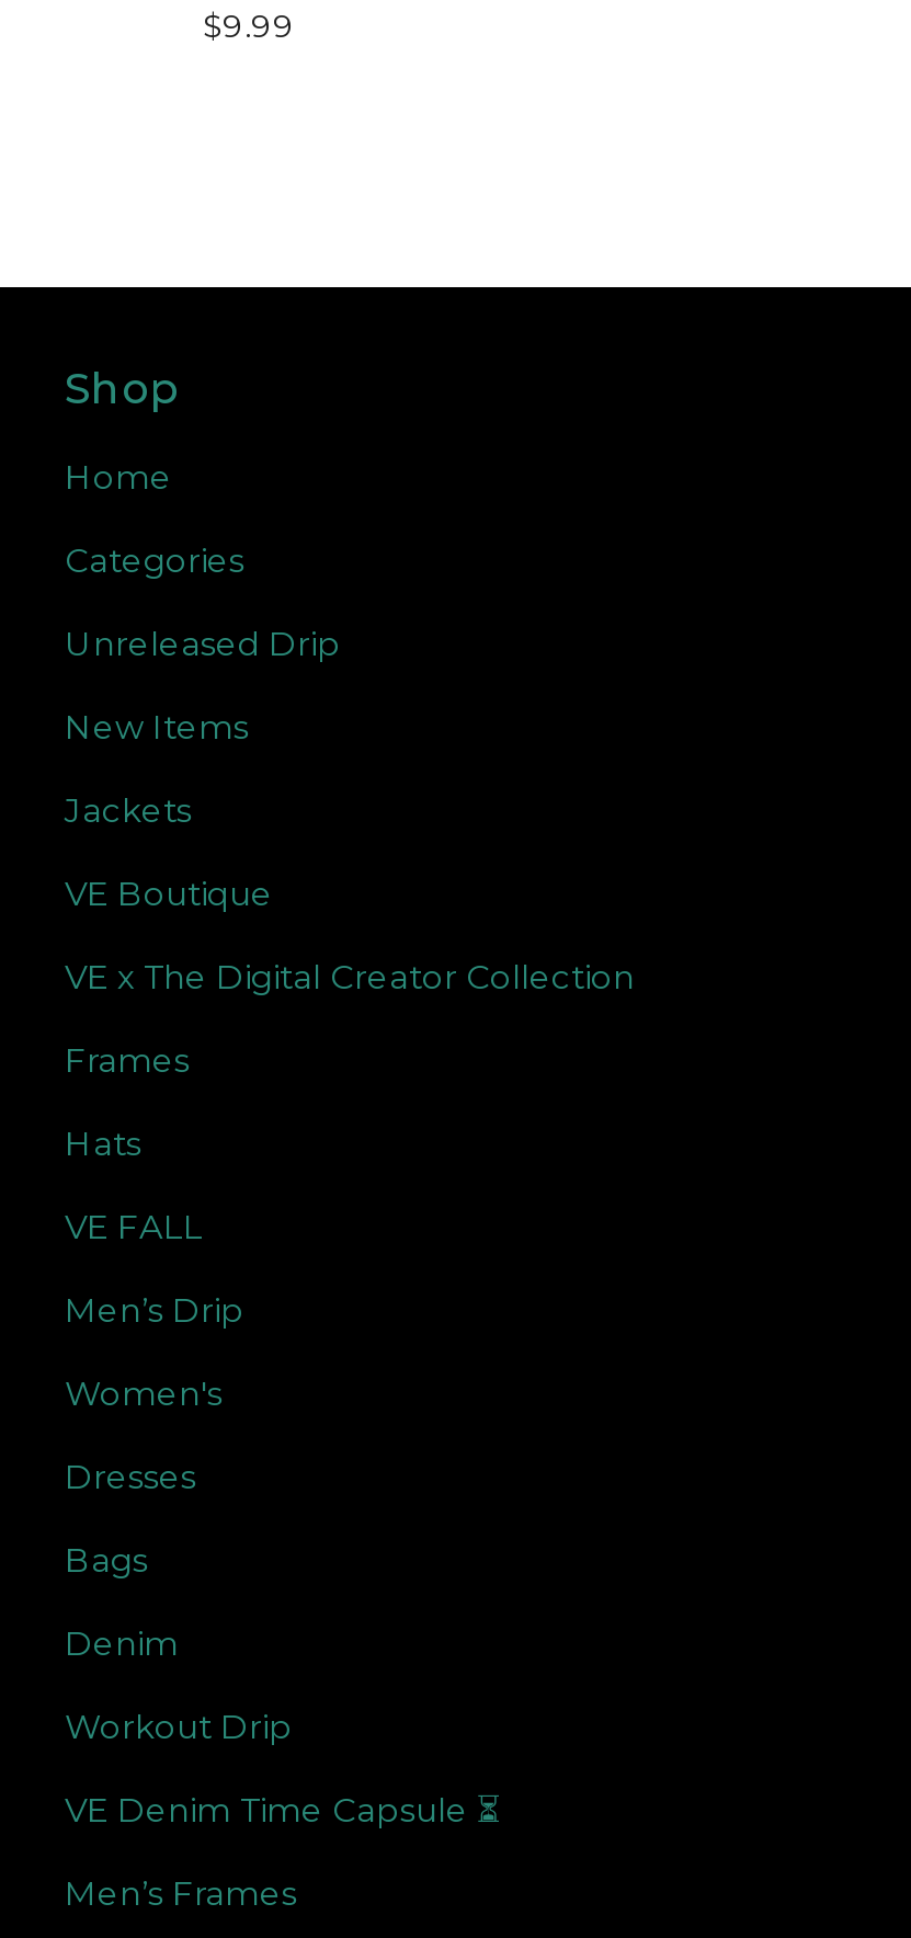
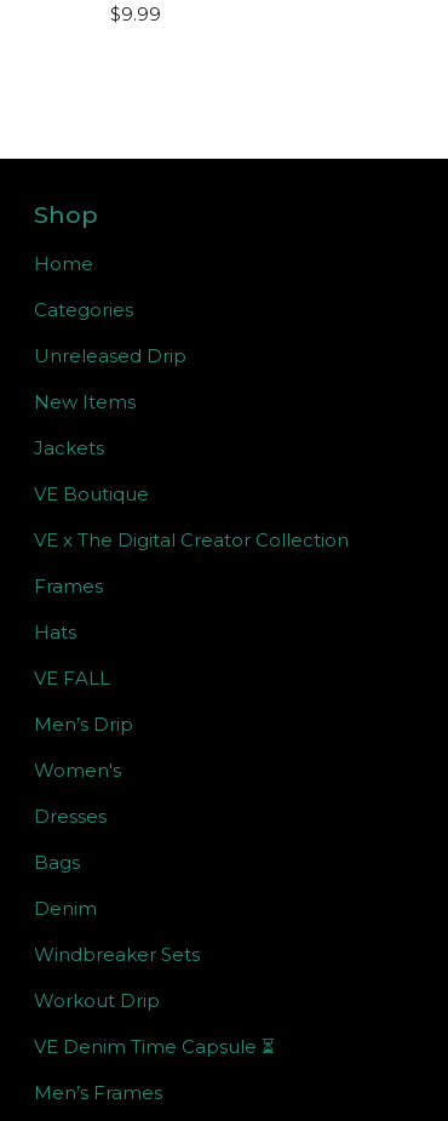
+ Windbreaker Sets
